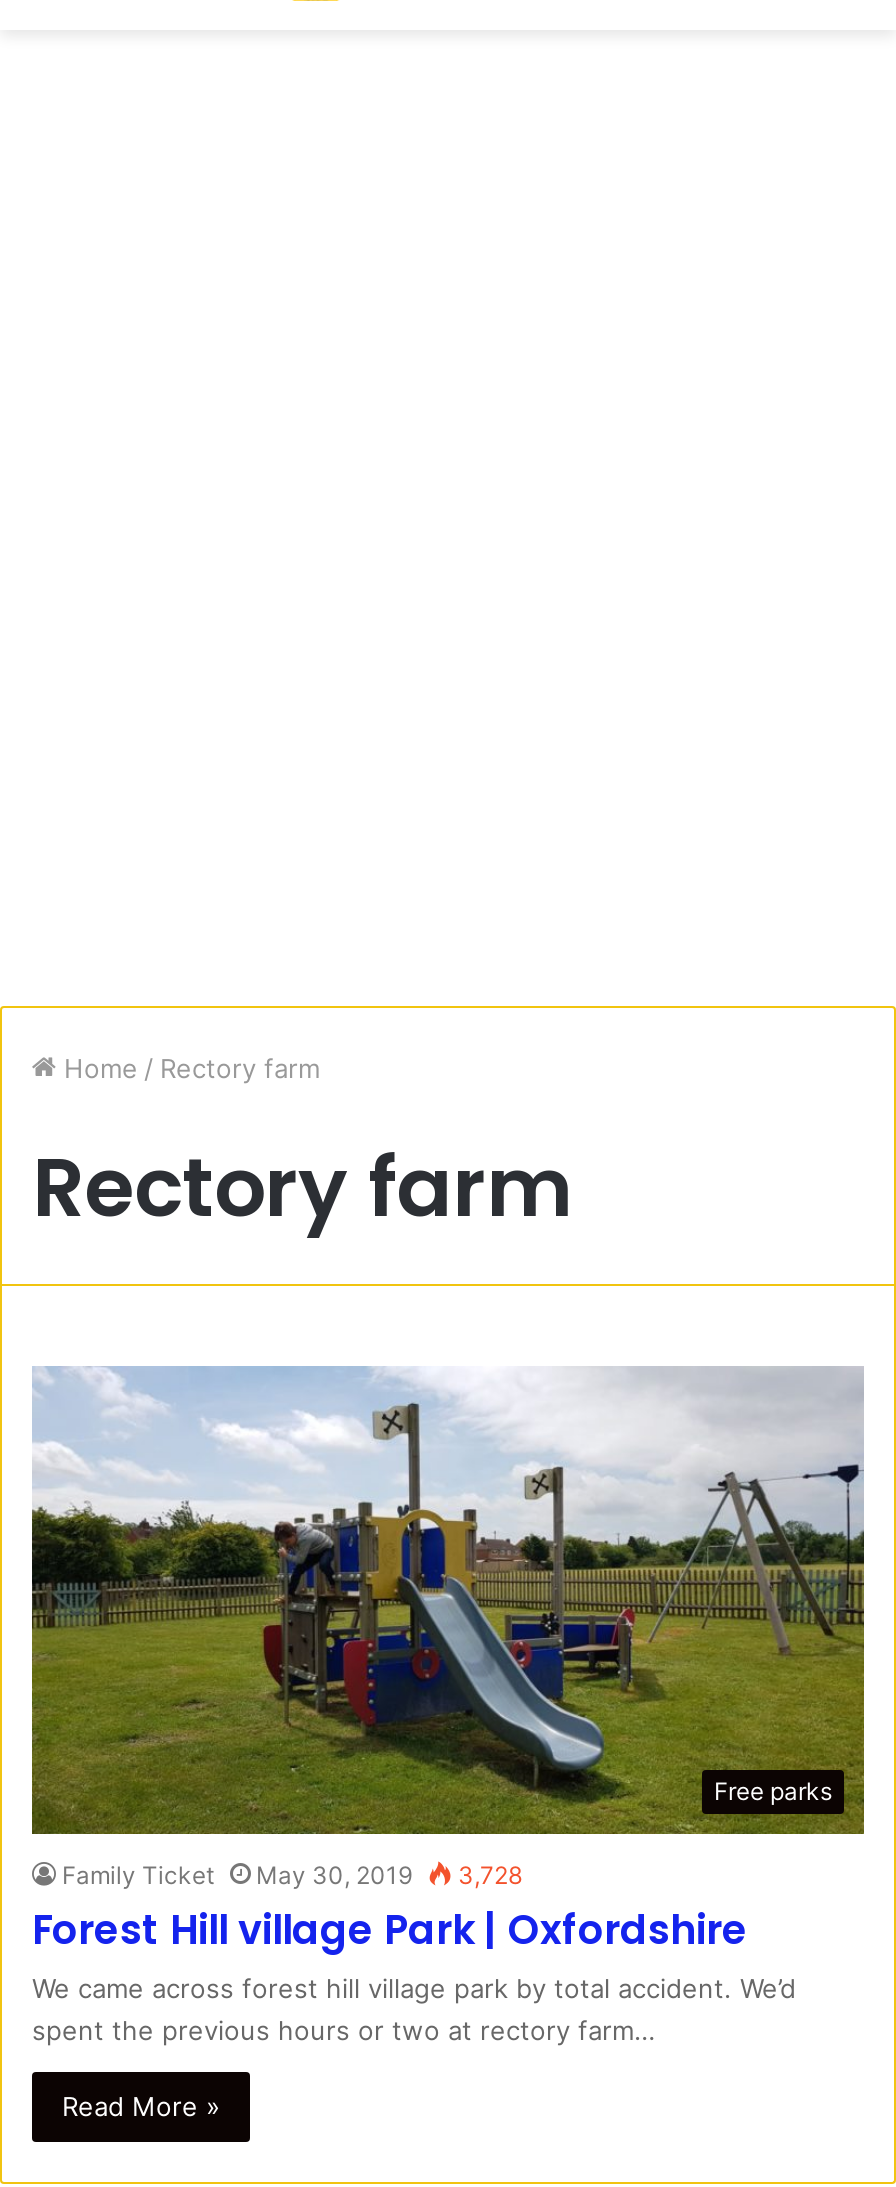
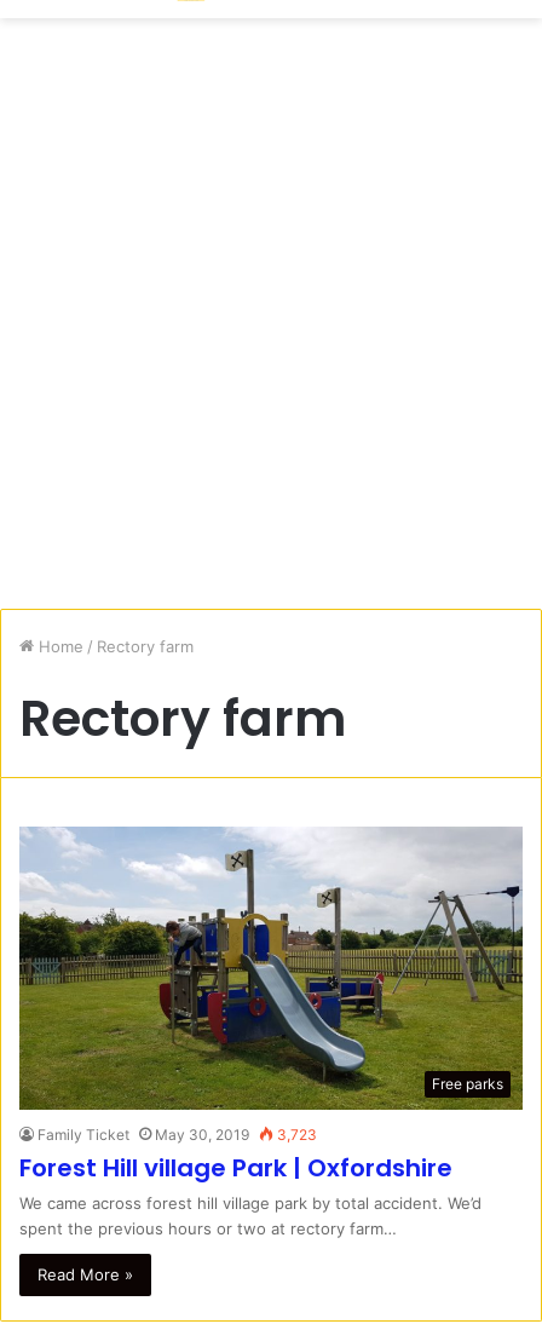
- Family Ticket May 30, 2019 3,728
+ Family Ticket May 30, 2019 3,723
